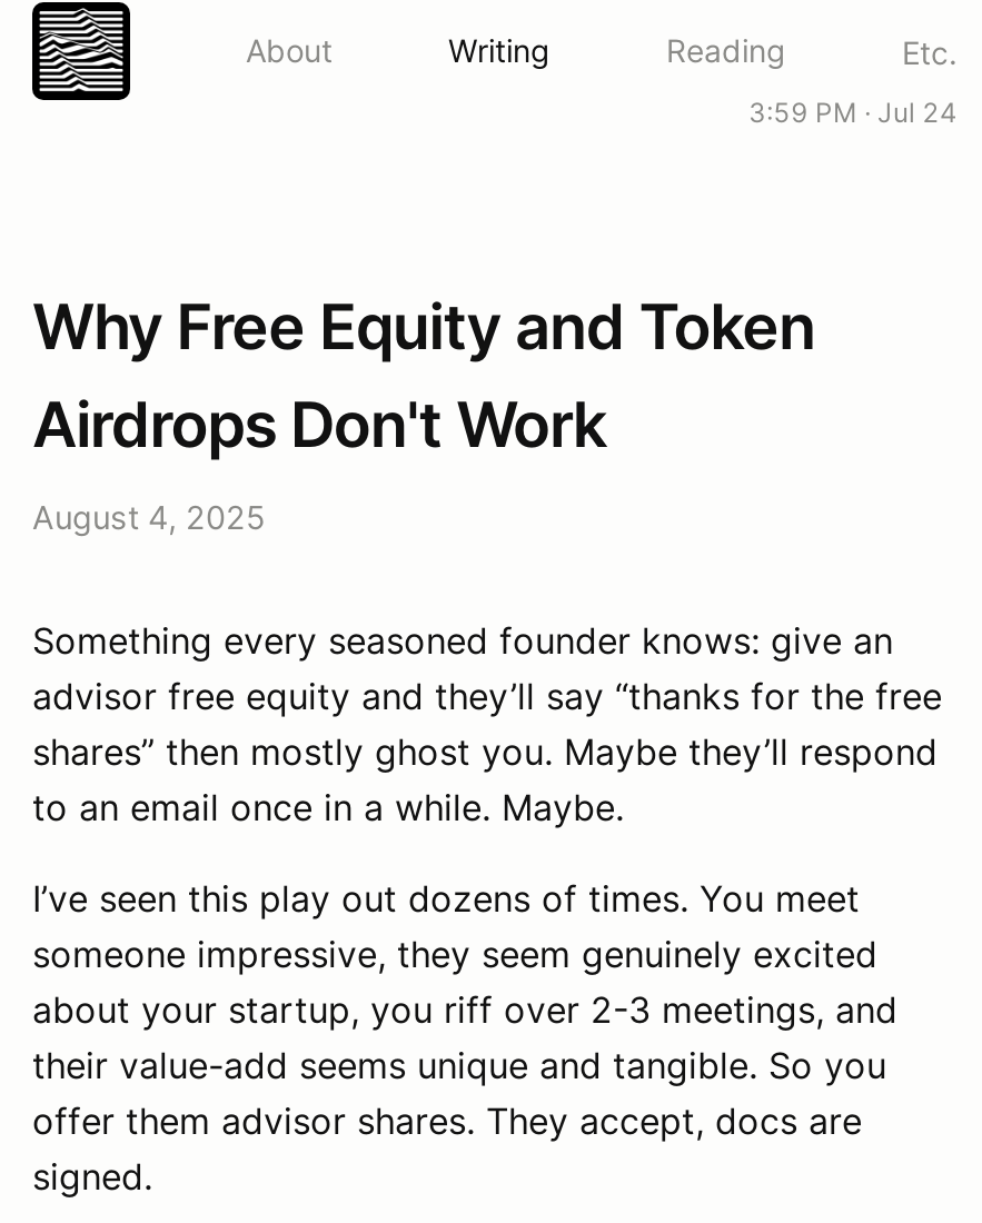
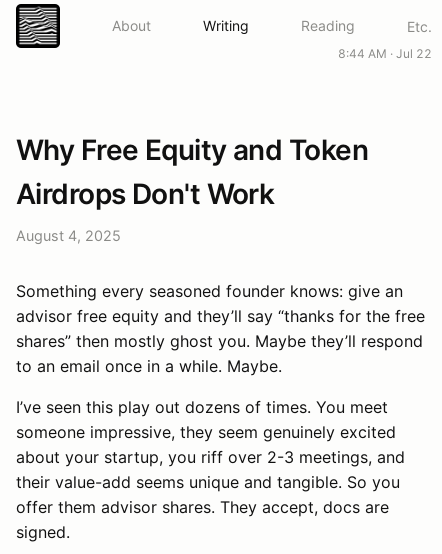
- 3:59 PM · Ju l 24
+ 8:44 AM · Ju l 22
